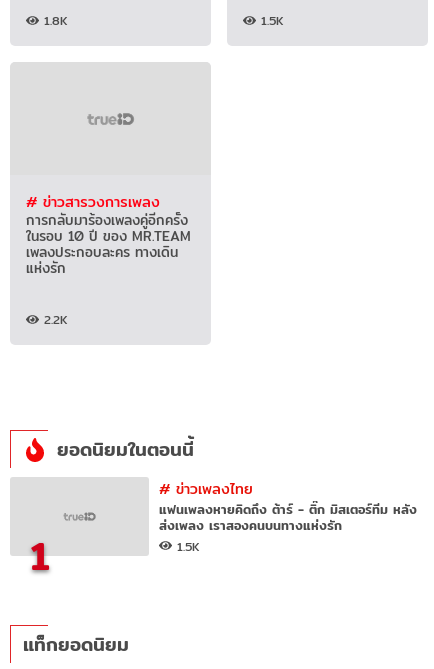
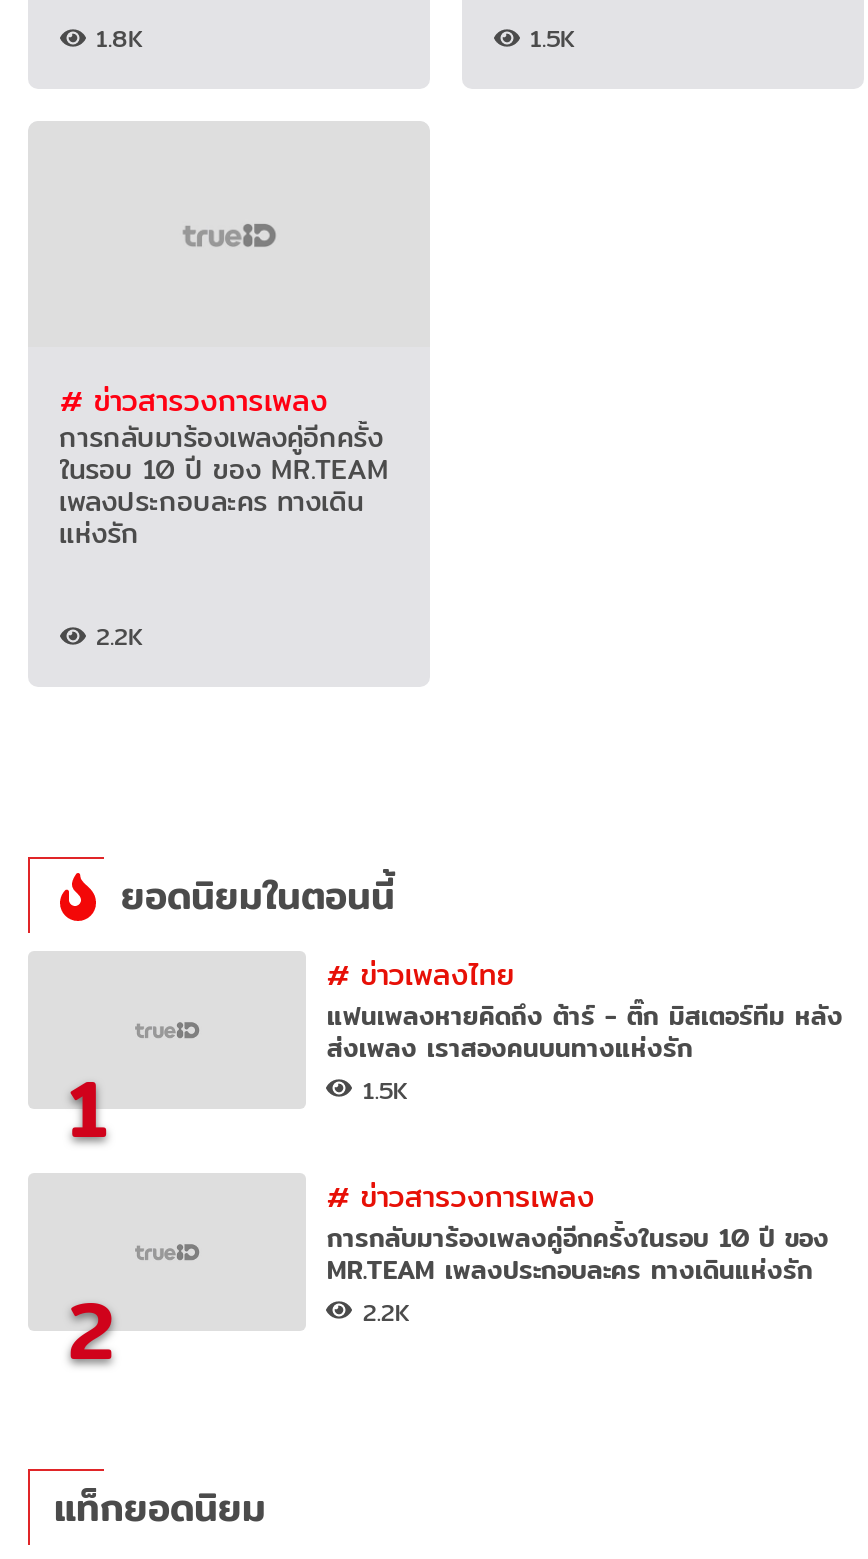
+ 2

+ #ข่าวสารวงการเพลง
+ การกลับมาร้องเพลงคู่อีกครั้งในรอบ 10 ปี ของ
+ MR.TEAM เพลงประกอบละคร ทางเดินแห่งรัก
+ 2.2K
